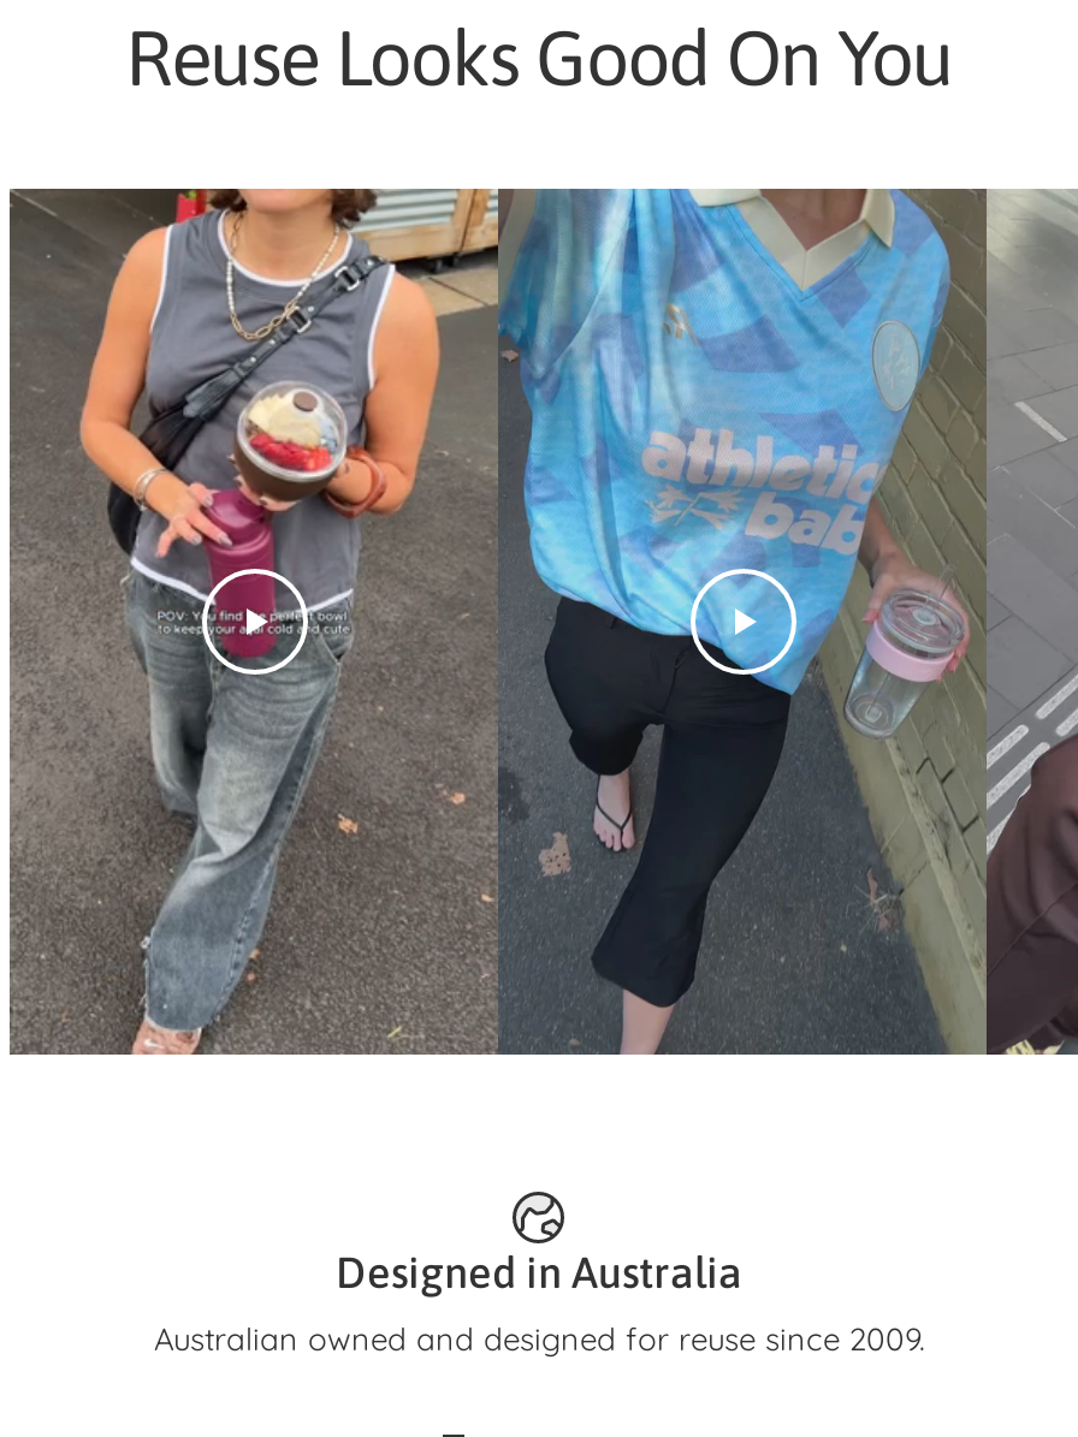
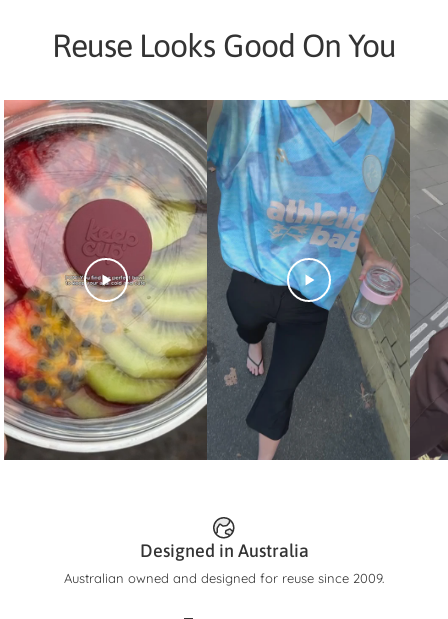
- [image]
+ [image]
